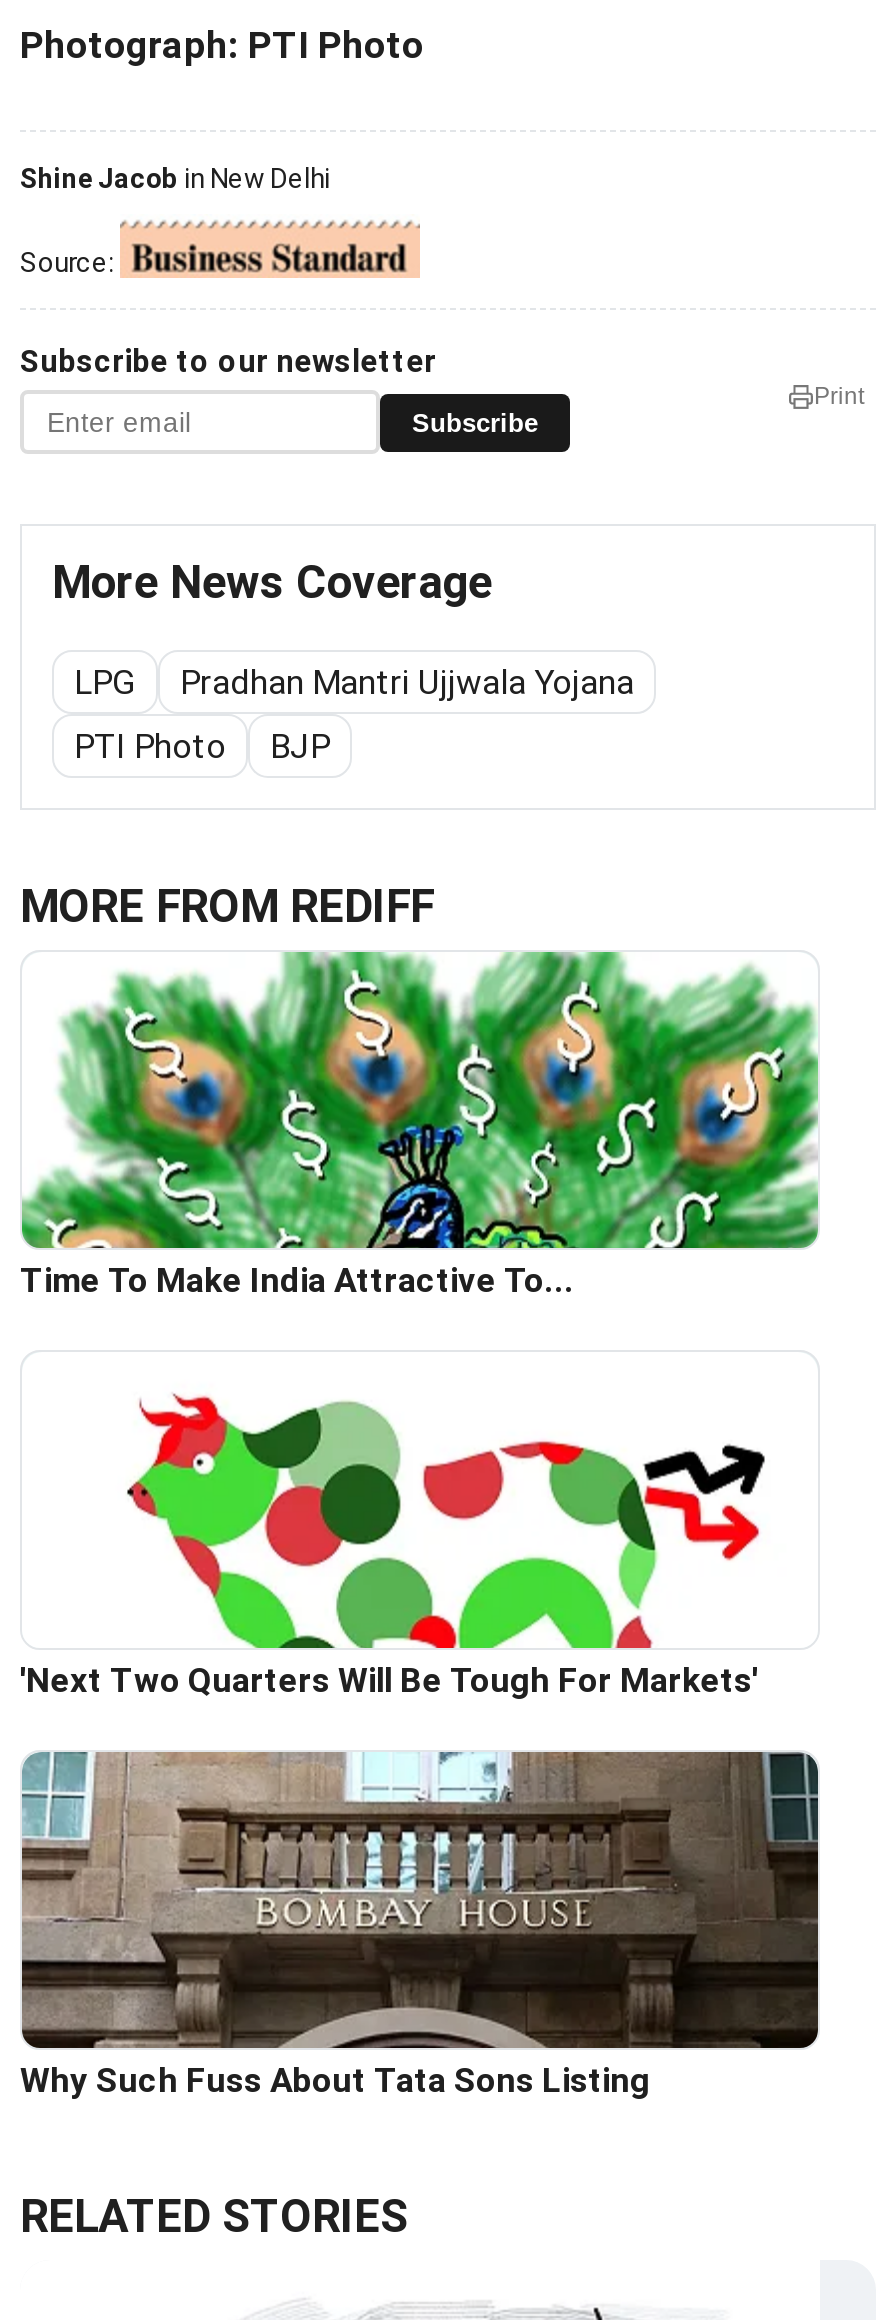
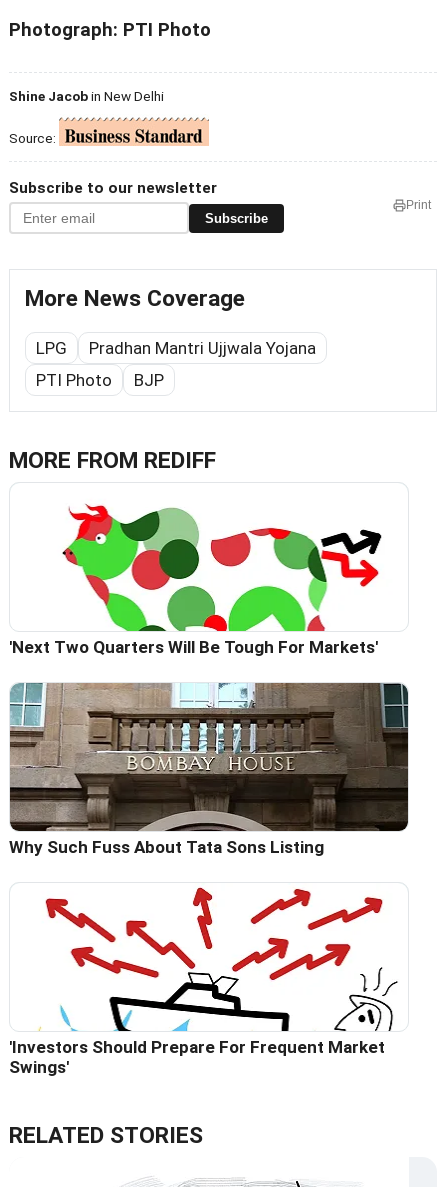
- [image]
- Time To Make India Attractive To...

moved up: [image] | 'Next Two Quarters Will Be Tough For Markets' | Why Such Fuss About Tata Sons Listing

+ [image]
+ 'Investors Should Prepare For Frequent Market
+ Swings'
